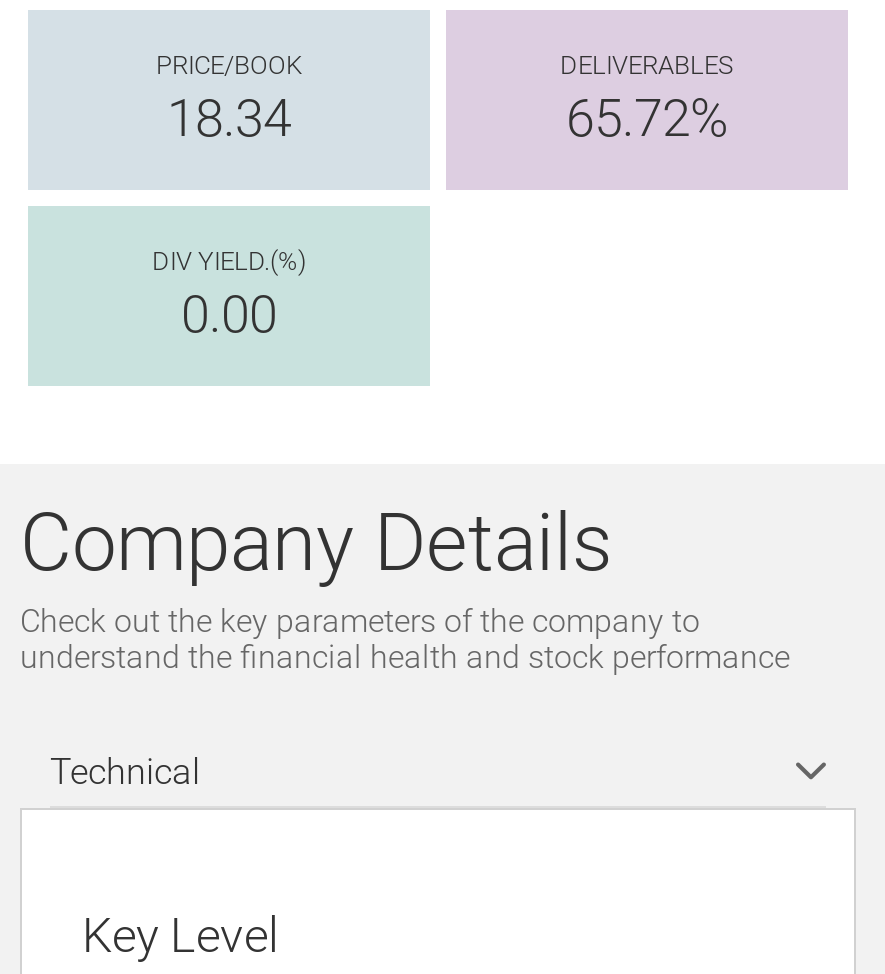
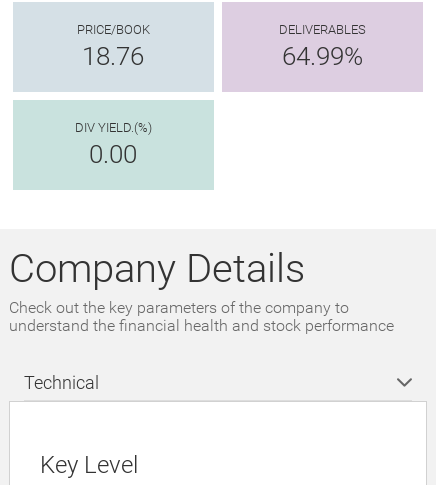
- 18.34
+ 18.76

- 65.72%
+ 64.99%
